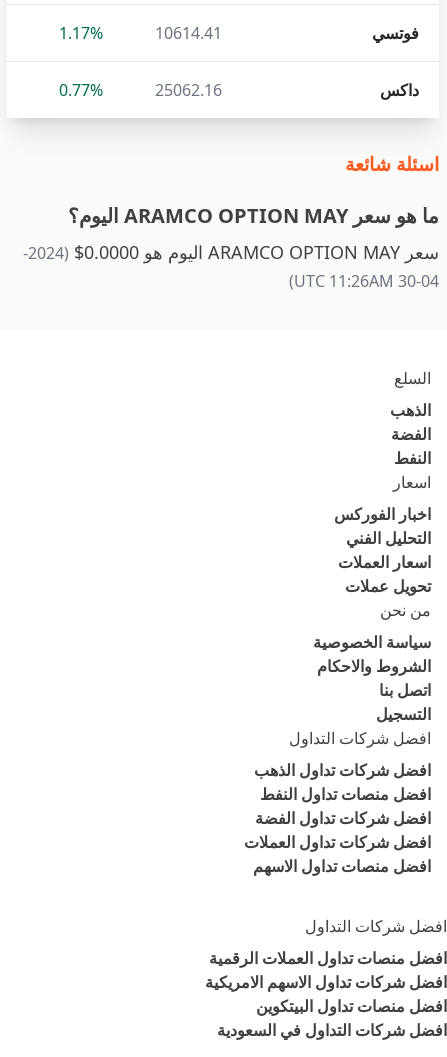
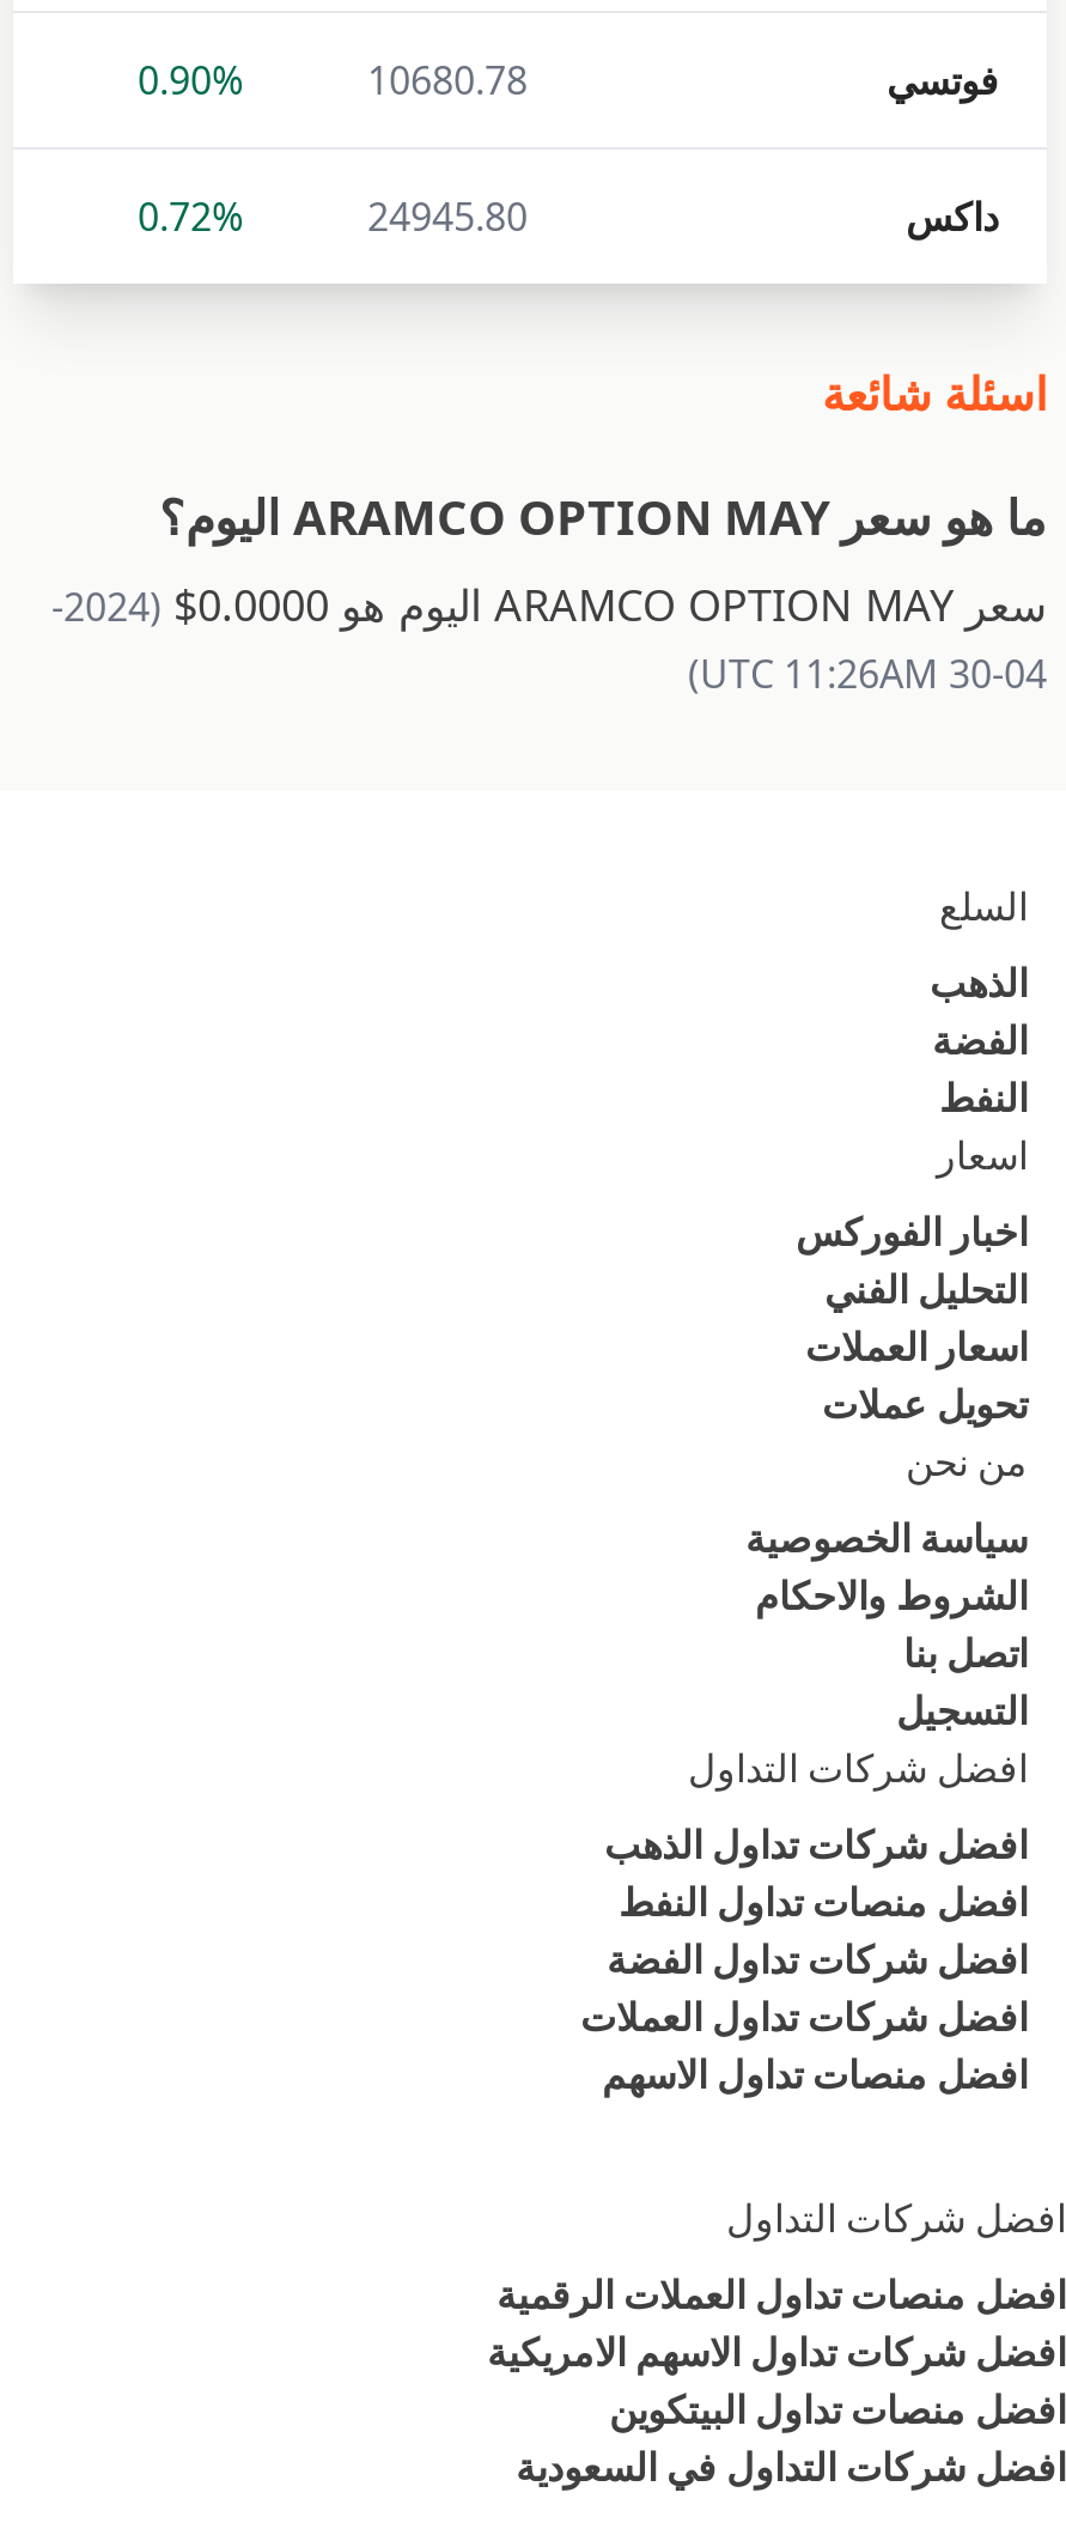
- 1.17%
+ 0.90%

- 10614.41
+ 10680.78

- 0.77%
+ 0.72%

- 25062.16
+ 24945.80
